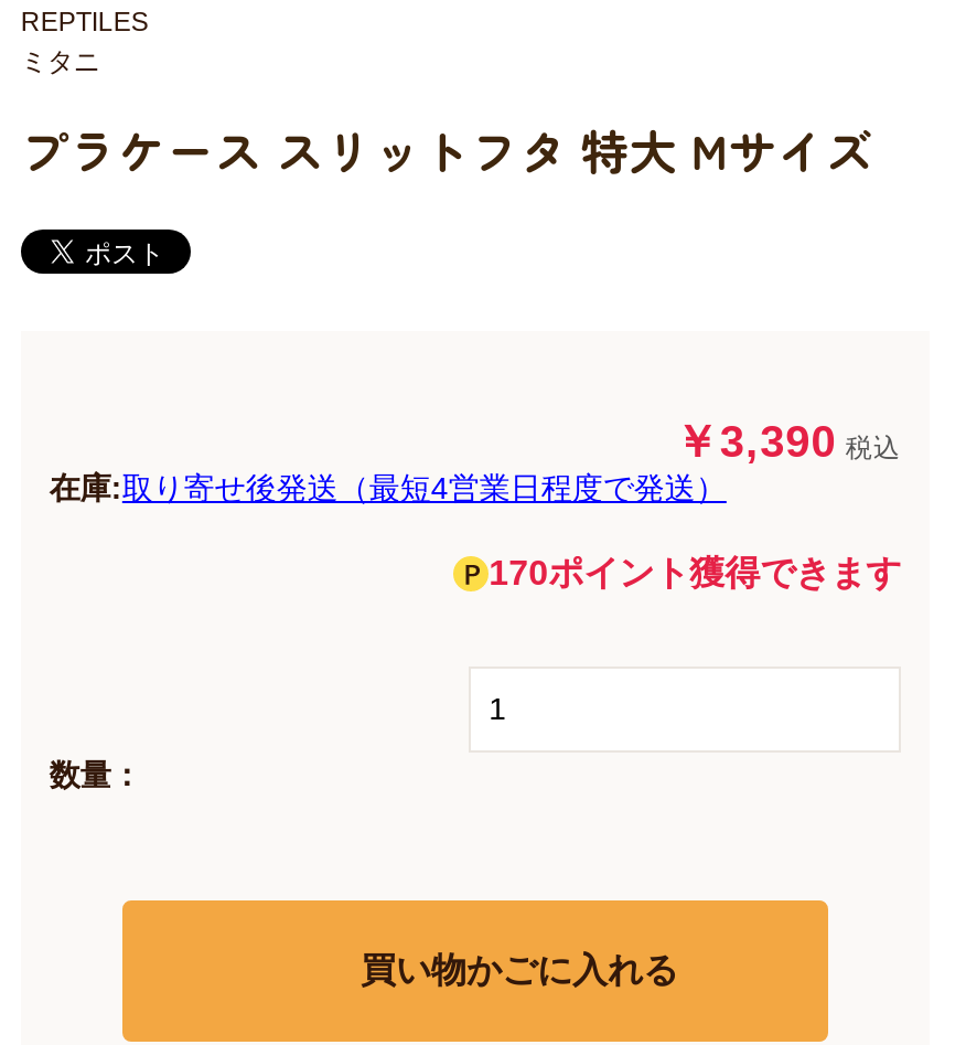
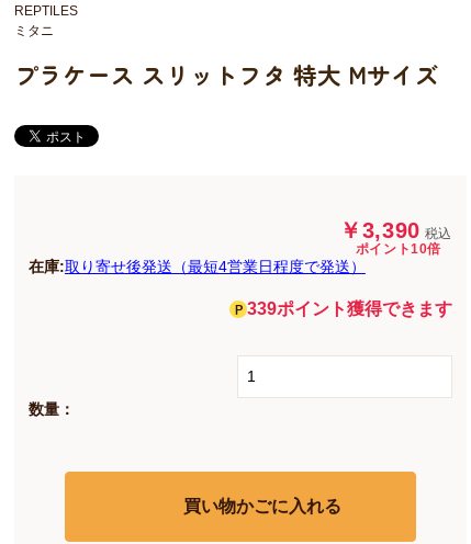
+ ポイント10倍

- 170ポイント獲得できます
+ 339ポイント獲得できます
